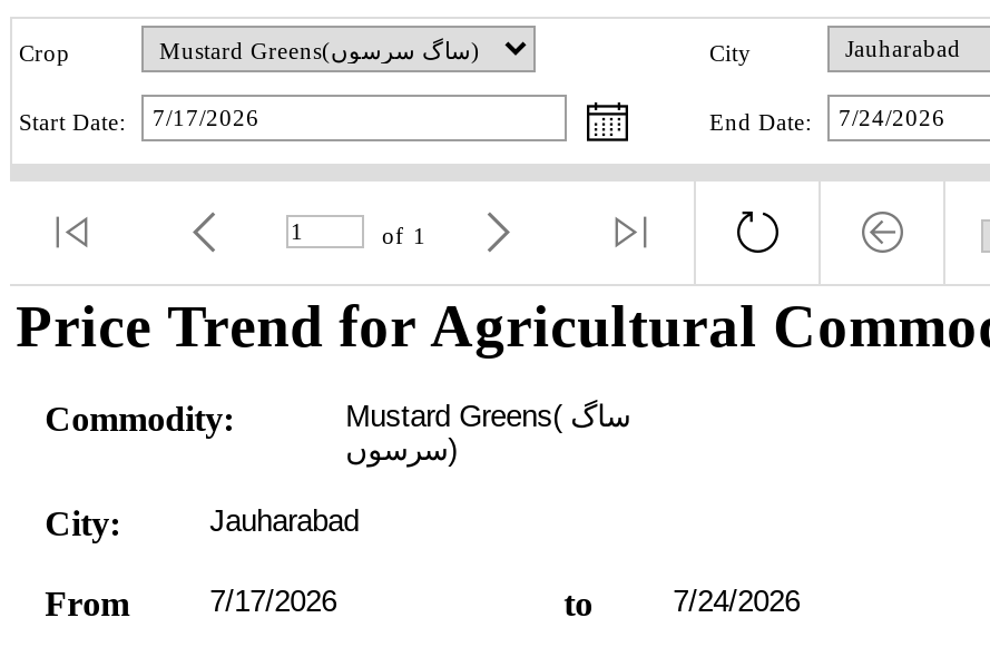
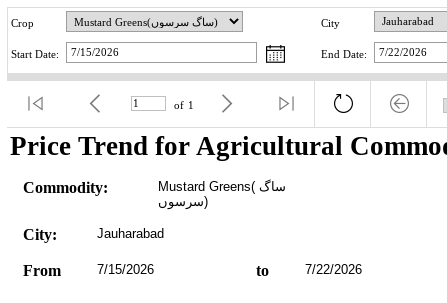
- 7/17/2026
+ 7/15/2026

- 7/24/2026
+ 7/22/2026
